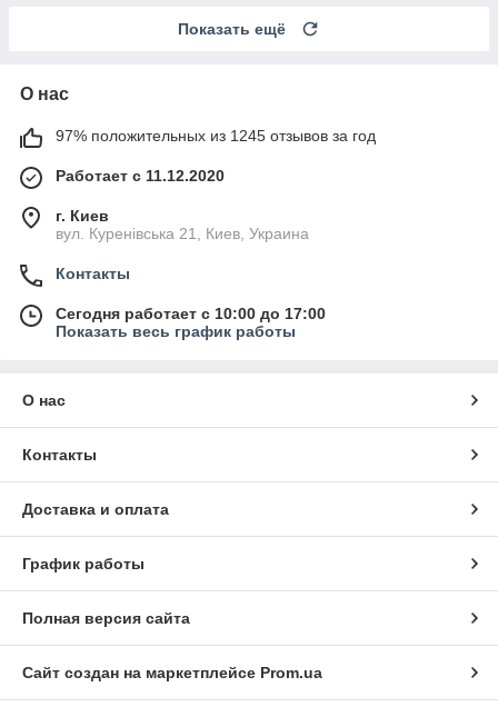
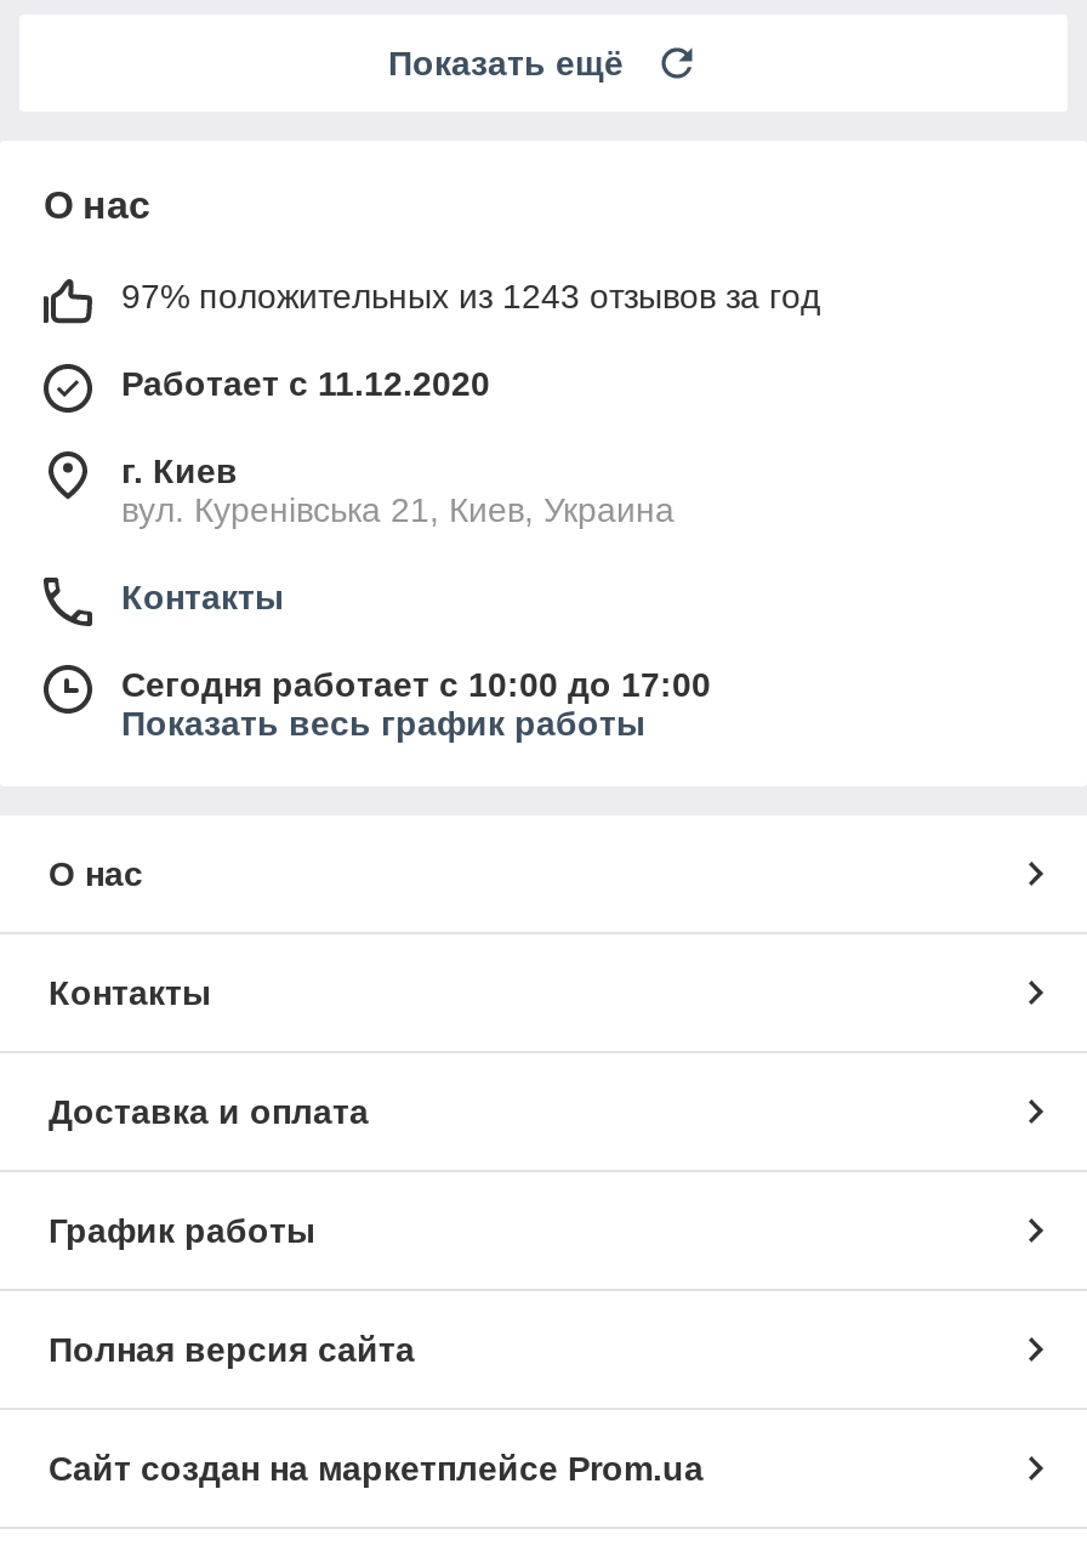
- 97% положительных из 1245 отзывов за год
+ 97% положительных из 1243 отзывов за год
